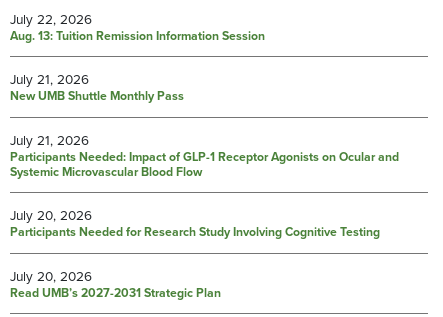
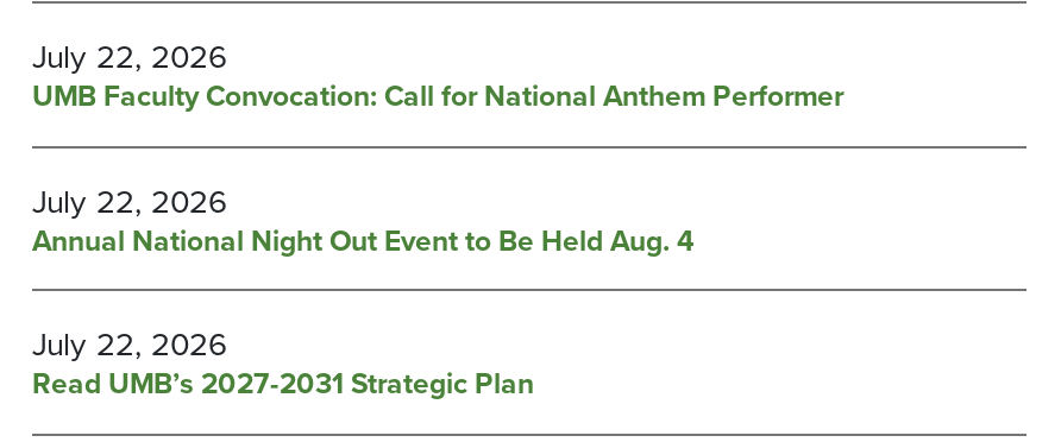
- Aug. 13: Tuition Remission Information Session
- July 21, 2026
- New UMB Shuttle Monthly Pass
- July 21, 2026
- Participants Needed: Impact of GLP-1 Receptor Agonists on Ocular and
- Systemic Microvascular Blood Flow
- July 20, 2026
- Participants Needed for Research Study Involving Cognitive Testing
- July 20, 2026
+ UMB Faculty Convocation: Call for National Anthem Performer
+ July 22, 2026
+ Annual National Night Out Event to Be Held Aug. 4
+ July 22, 2026
